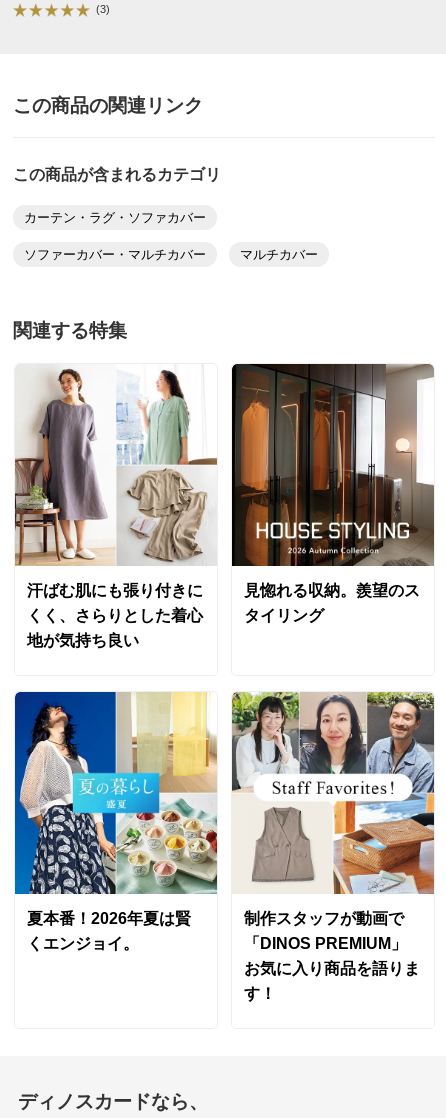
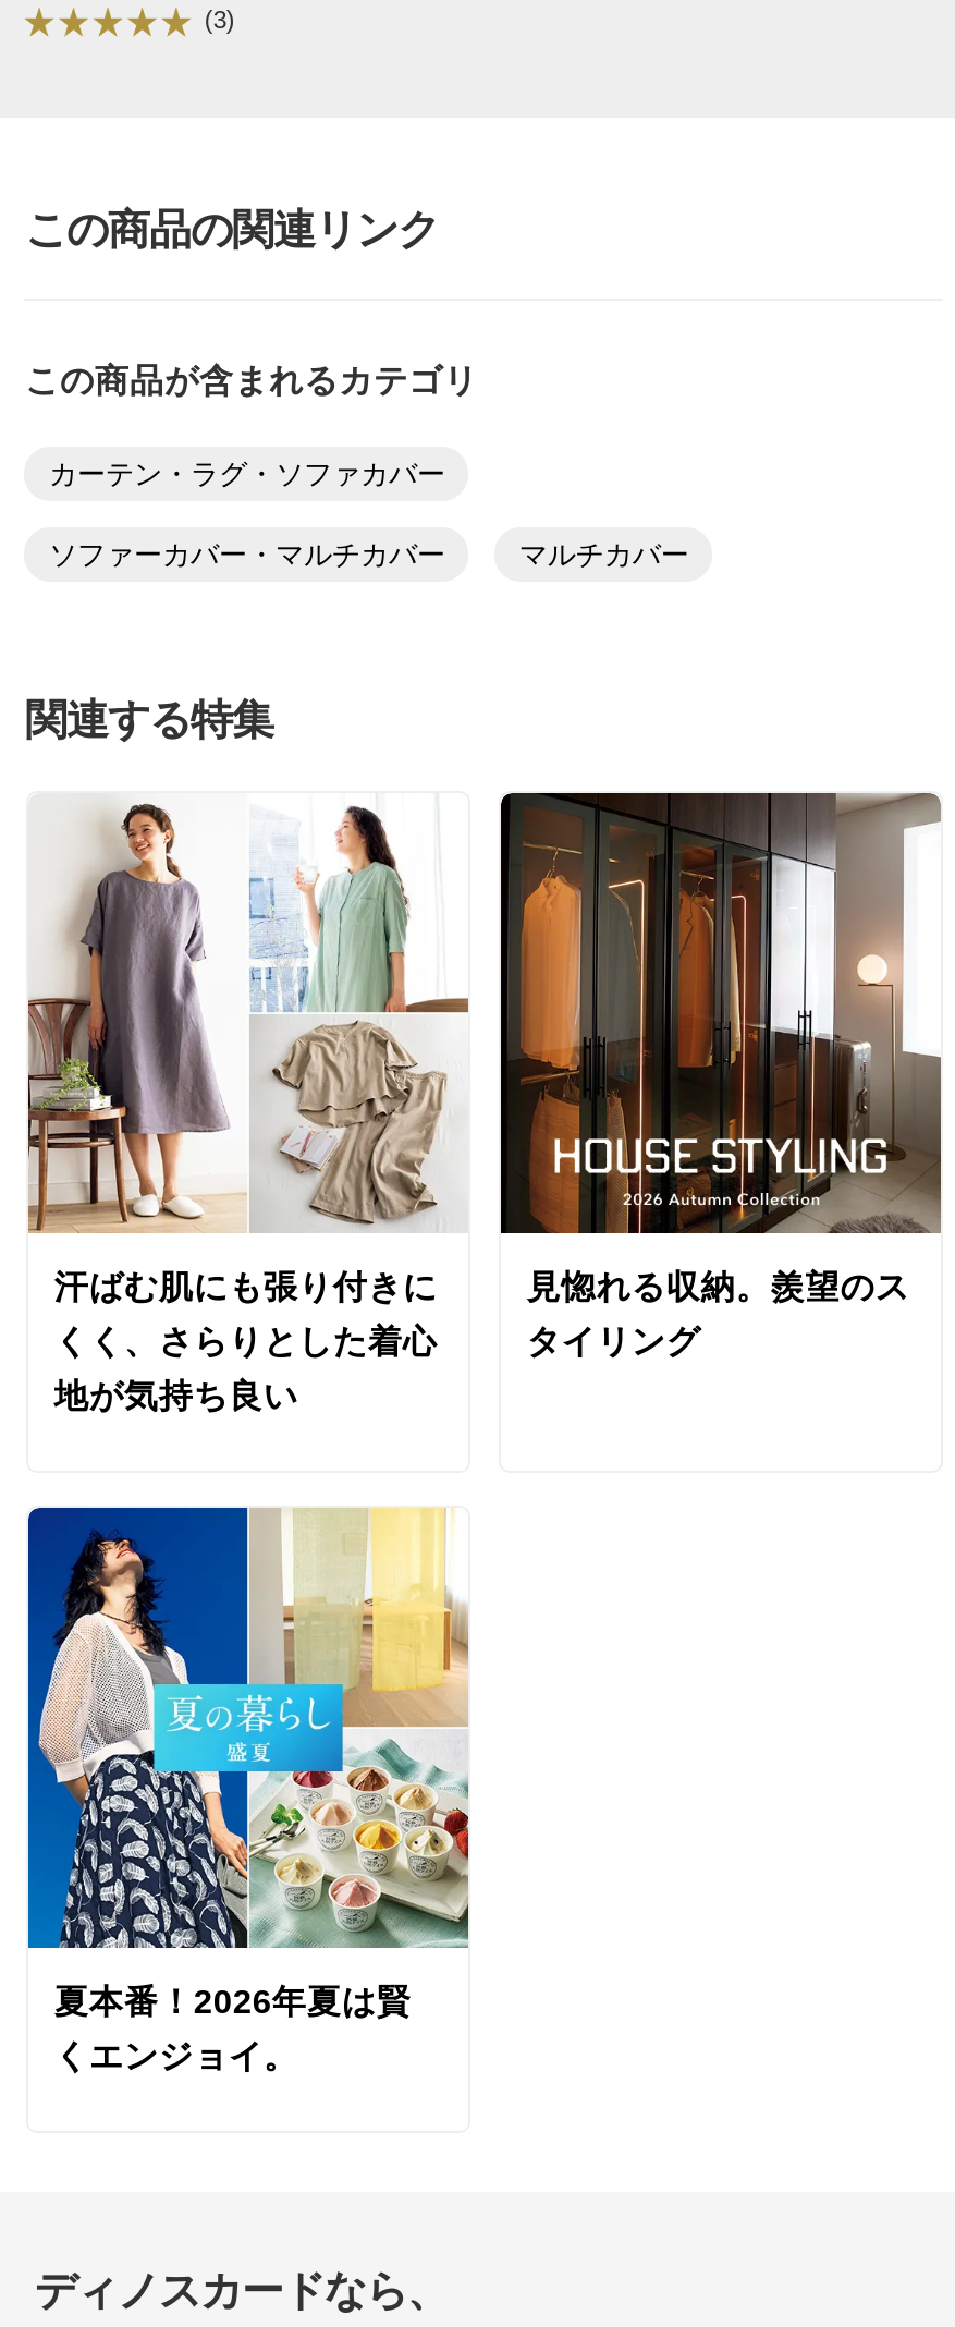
- [image]
- 制作スタッフが動画で
- 「DINOS PREMIUM」
- お気に入り商品を語りま
- す！
